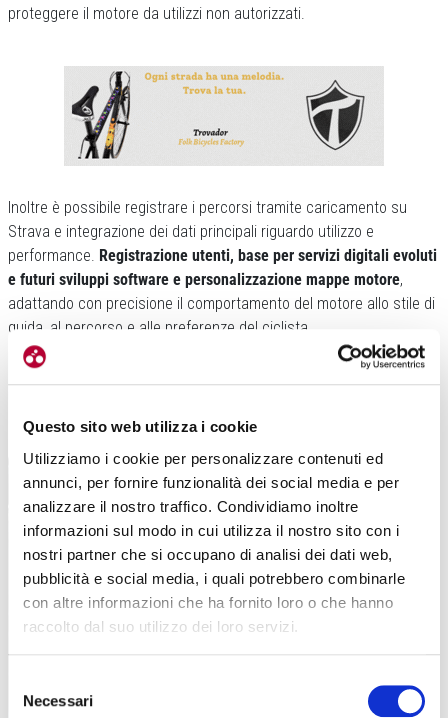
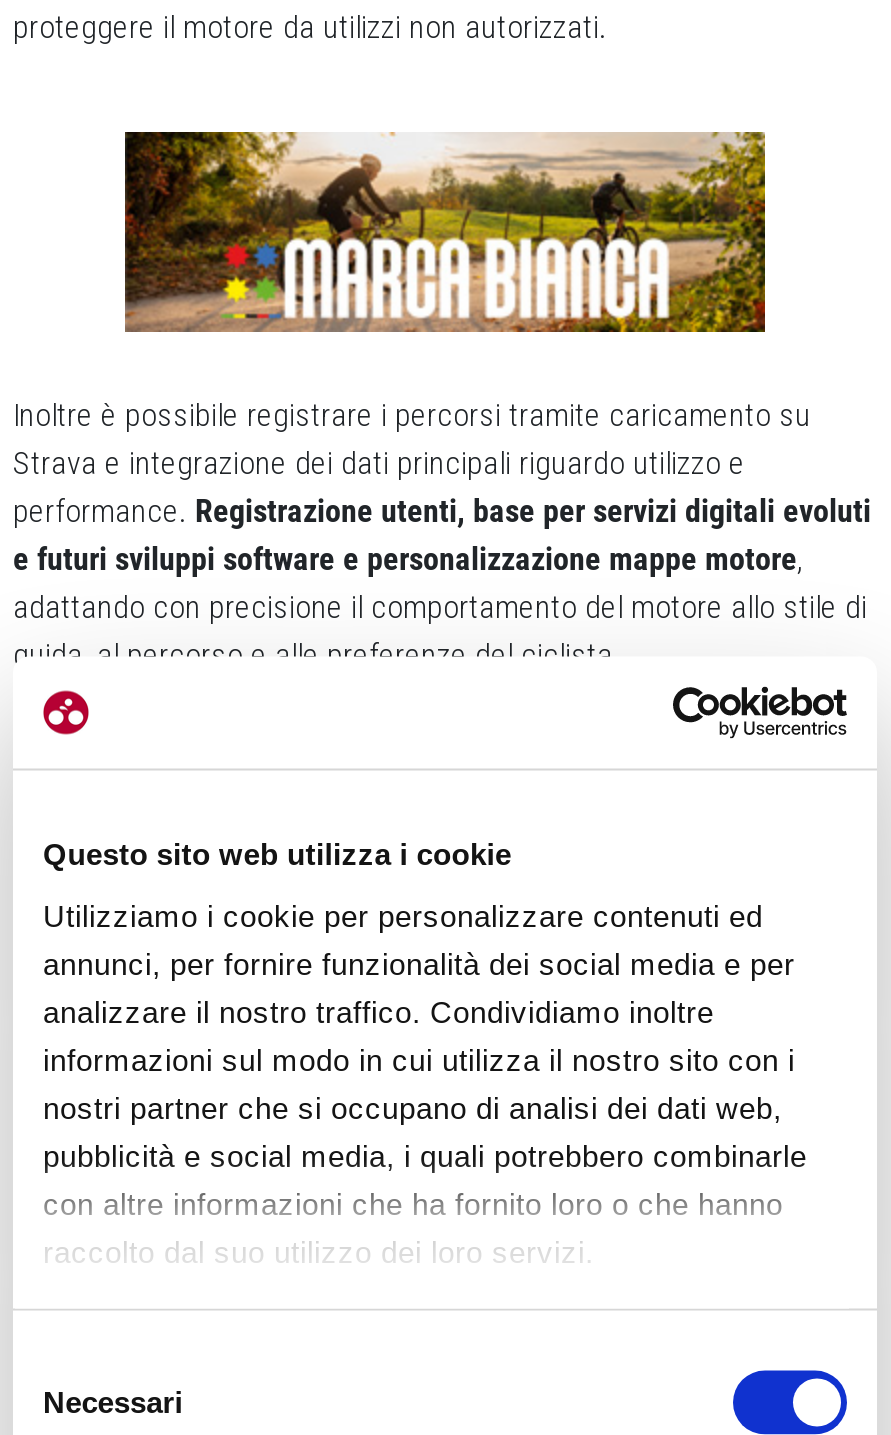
- [image]
+ [image]
